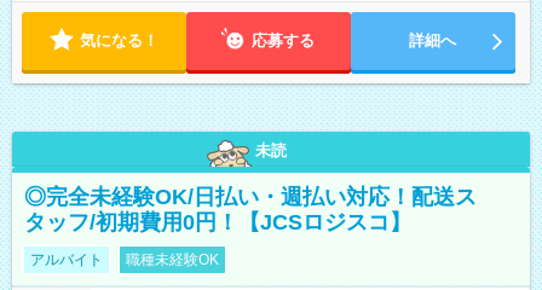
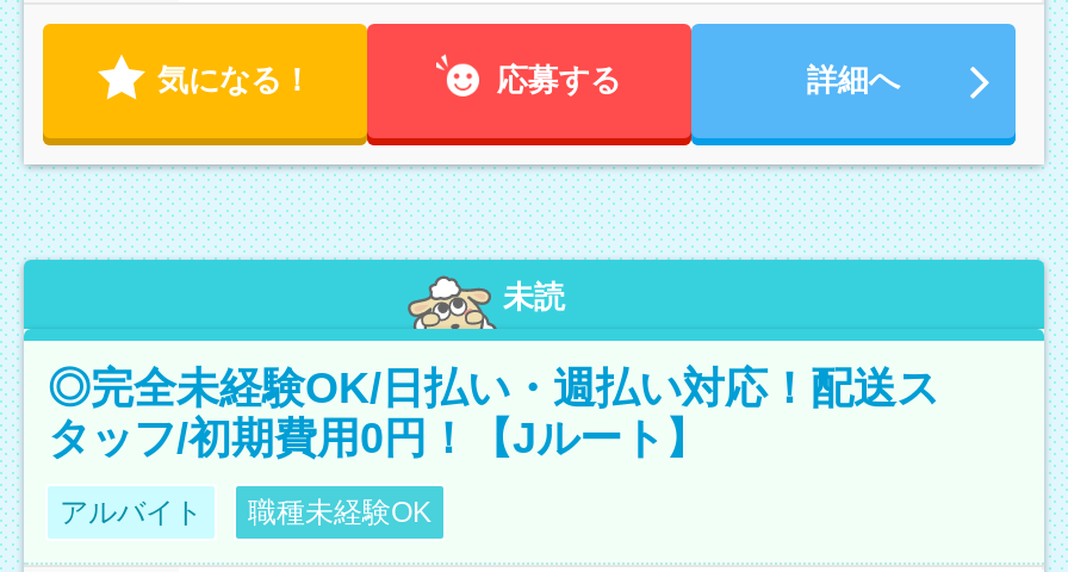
- タッフ/初期費用0円！【JCSロジスコ】
+ タッフ/初期費用0円！【Jルート】
